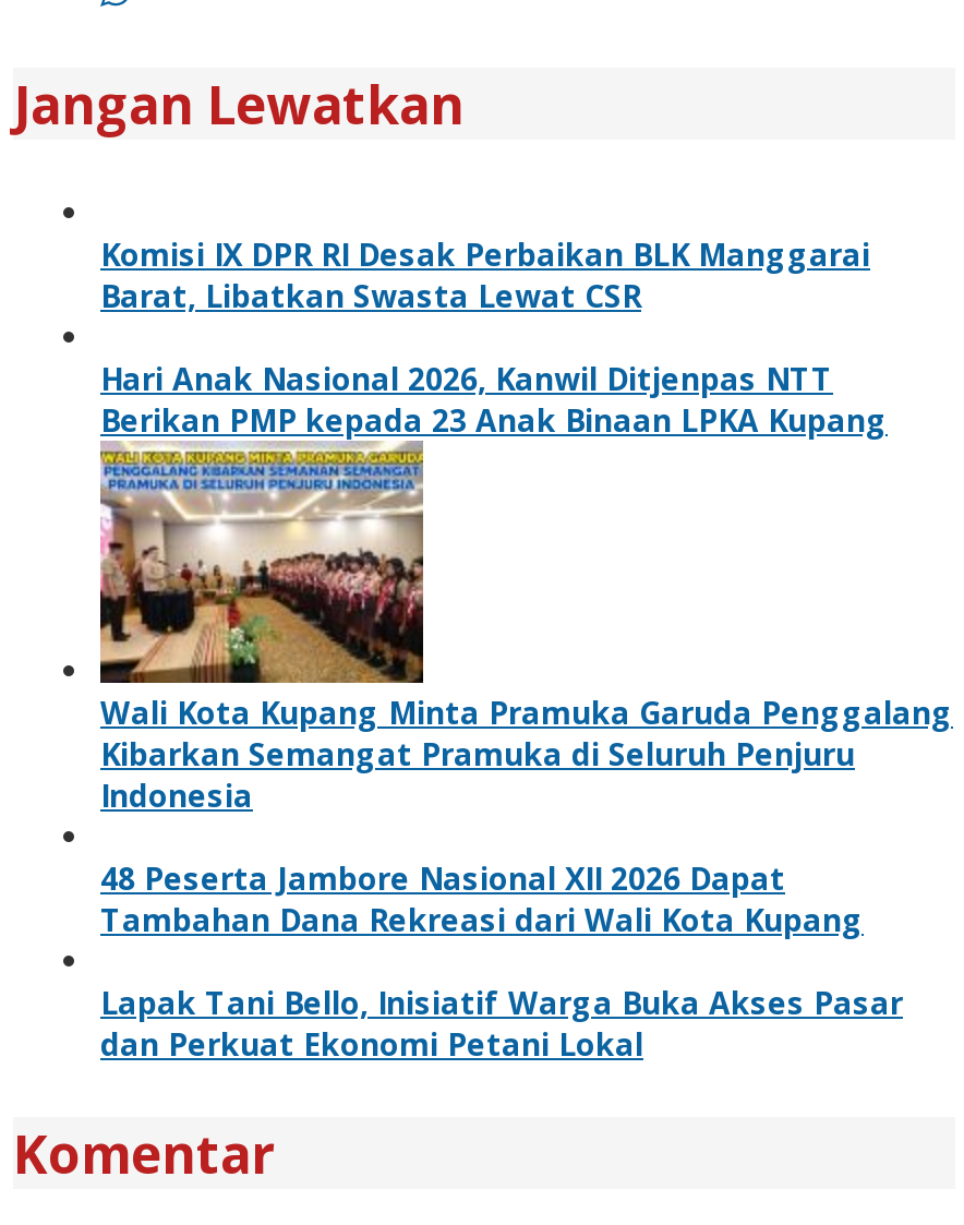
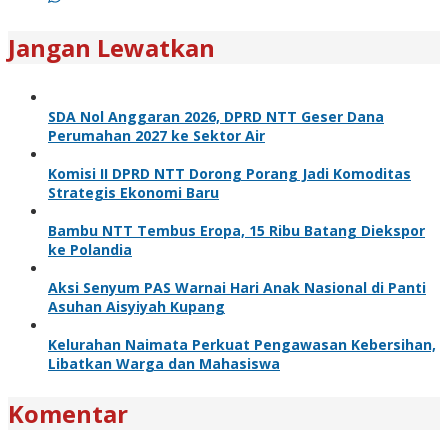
- Komisi IX DPR RI Desak Perbaikan BLK Manggarai
- Barat, Libatkan Swasta Lewat CSR
+ SDA Nol Anggaran 2026, DPRD NTT Geser Dana
+ Perumahan 2027 ke Sektor Air

- Hari Anak Nasional 2026, Kanwil Ditjenpas NTT
- Berikan PMP kepada 23 Anak Binaan LPKA Kupang
+ Komisi II DPRD NTT Dorong Porang Jadi Komoditas
+ Strategis Ekonomi Baru

- Wali Kota Kupang Minta Pramuka Garuda Penggalang
- Kibarkan Semangat Pramuka di Seluruh Penjuru
- Indonesia
+ Bambu NTT Tembus Eropa, 15 Ribu Batang Diekspor
+ ke Polandia

- 48 Peserta Jambore Nasional XII 2026 Dapat
- Tambahan Dana Rekreasi dari Wali Kota Kupang
+ Aksi Senyum PAS Warnai Hari Anak Nasional di Panti
+ Asuhan Aisyiyah Kupang

- Lapak Tani Bello, Inisiatif Warga Buka Akses Pasar
- dan Perkuat Ekonomi Petani Lokal
+ Kelurahan Naimata Perkuat Pengawasan Kebersihan,
+ Libatkan Warga dan Mahasiswa
